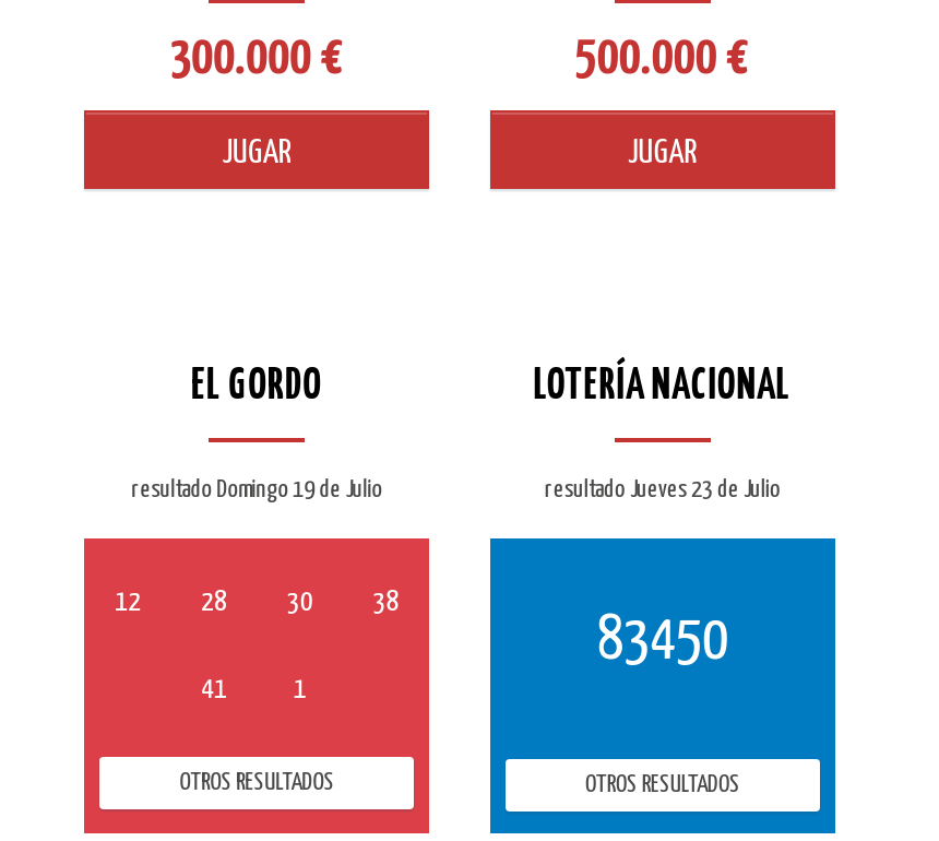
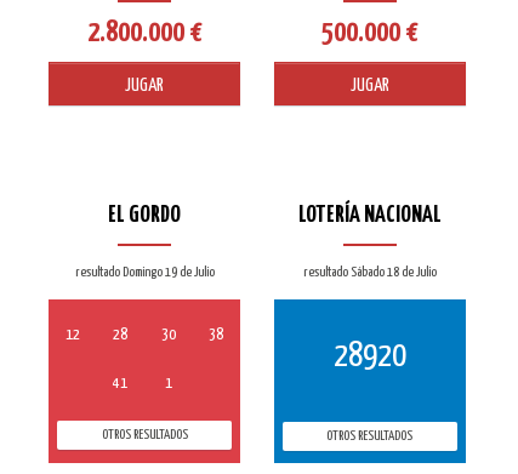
- 300.000 €
+ 2.800.000 €

- resultado Jueves 23 de Julio
+ resultado Sábado 18 de Julio

- 83450
+ 28920
